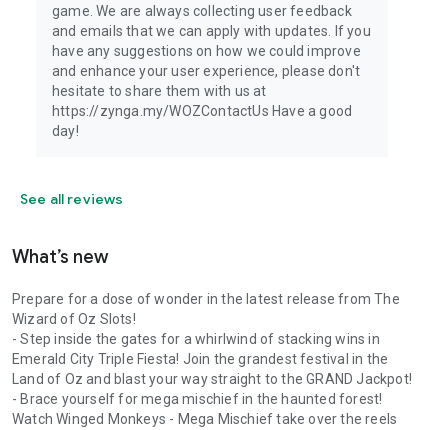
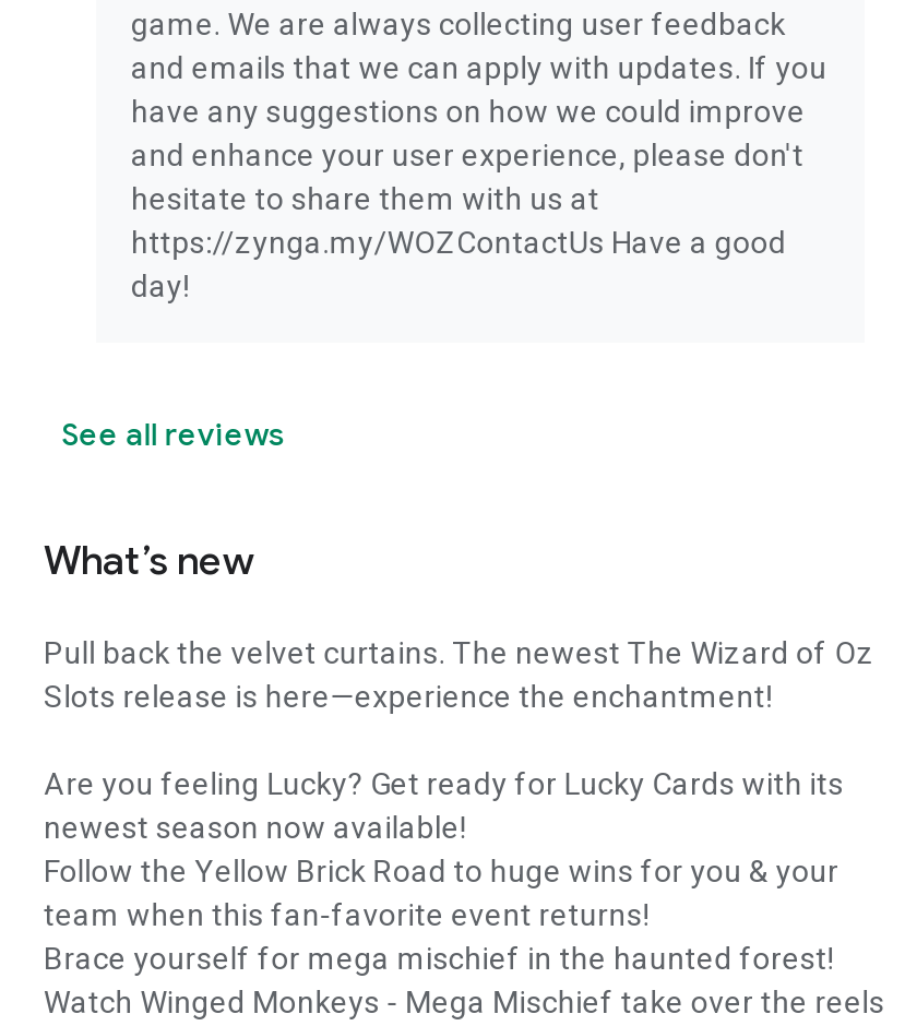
- Prepare for a dose of wonder in the latest release from The
- Wizard of Oz Slots!
- - Step inside the gates for a whirlwind of stacking wins in
- Emerald City Triple Fiesta! Join the grandest festival in the
- Land of Oz and blast your way straight to the GRAND Jackpot!
- - Brace yourself for mega mischief in the haunted forest!
+ Pull back the velvet curtains. The newest The Wizard of Oz
+ Slots release is here—experience the enchantment!
+ Are you feeling Lucky? Get ready for Lucky Cards with its
+ newest season now available!
+ Follow the Yellow Brick Road to huge wins for you & your
+ team when this fan-favorite event returns!
+ Brace yourself for mega mischief in the haunted forest!
